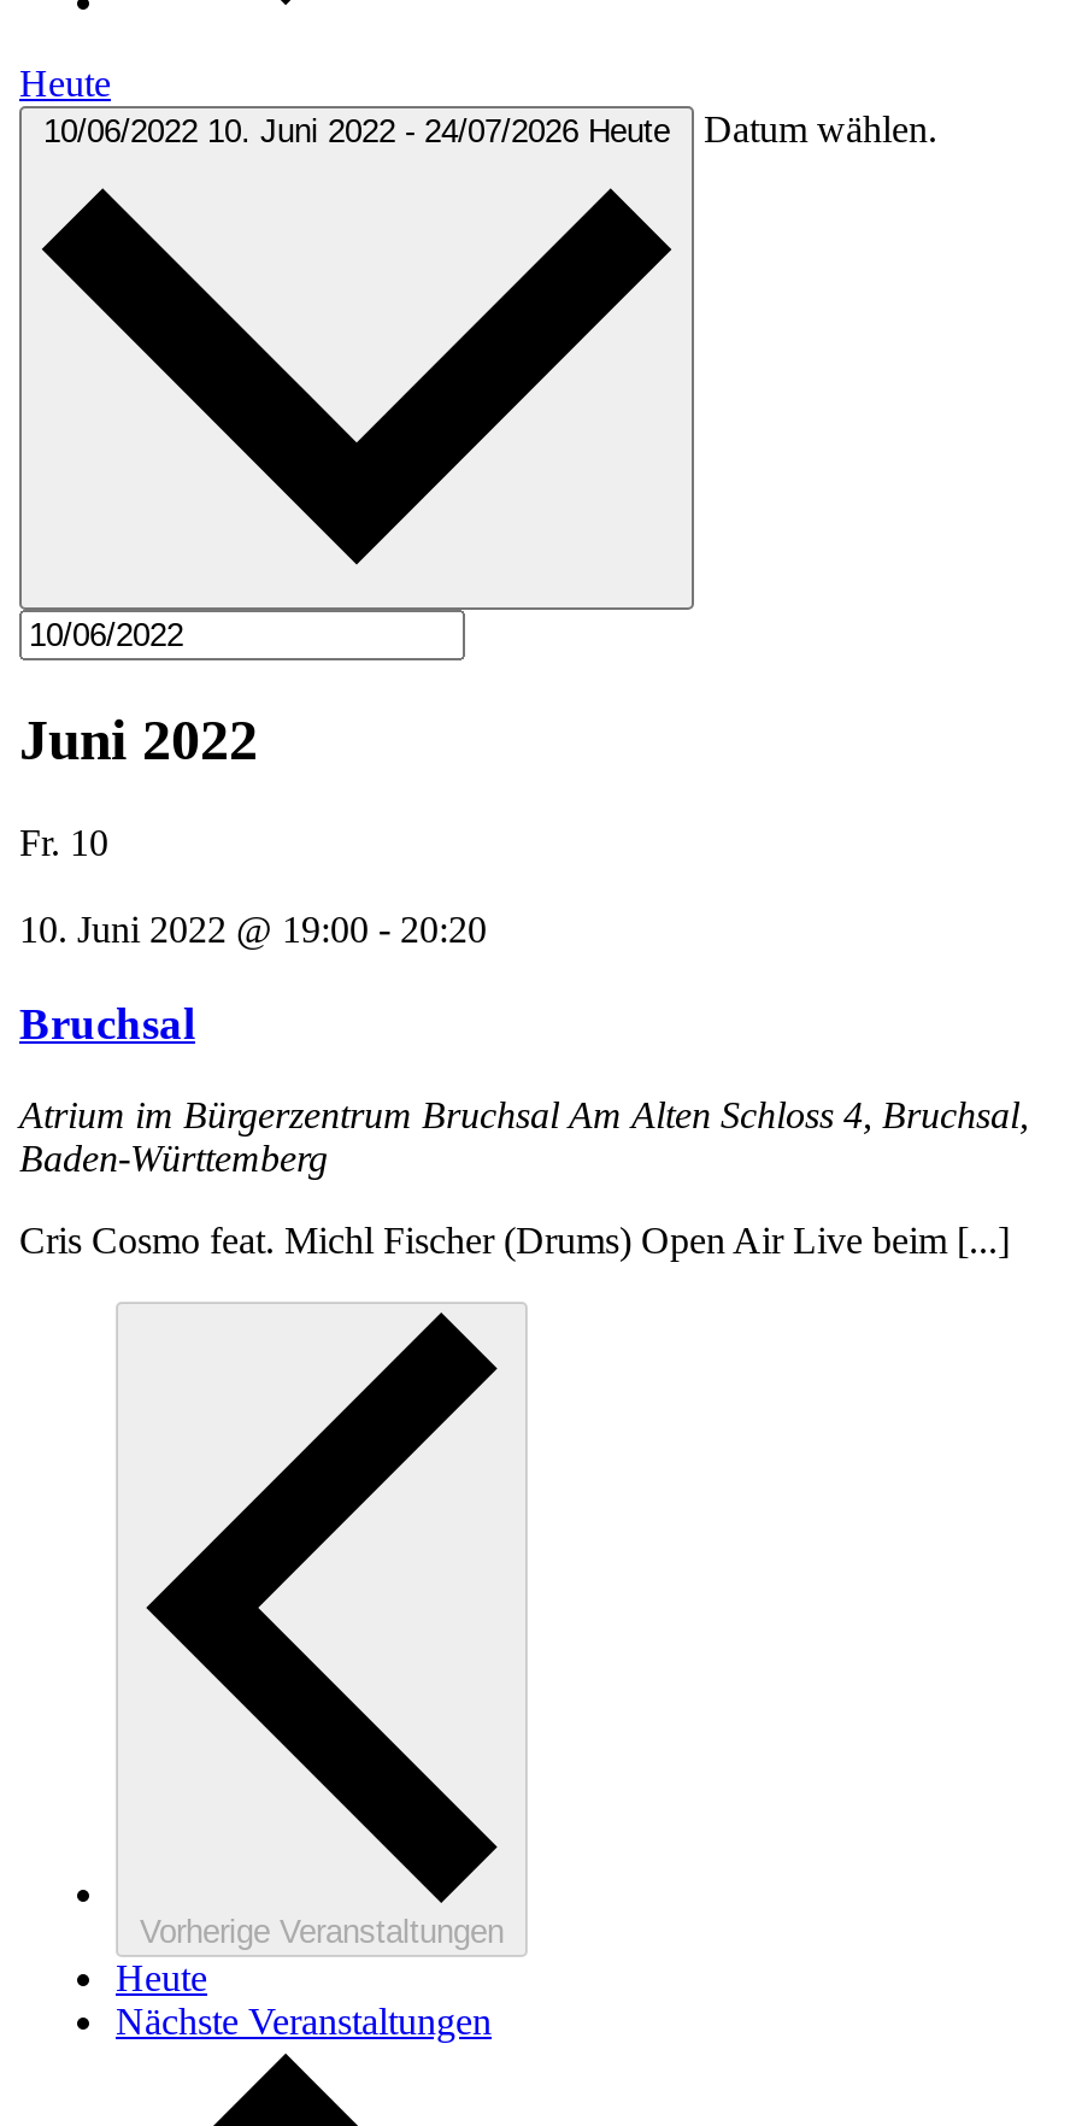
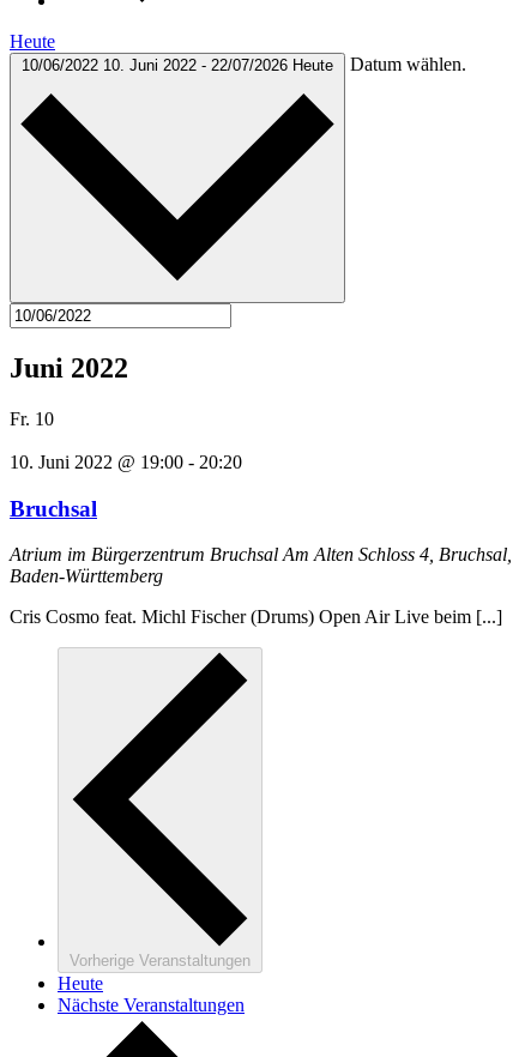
- 10/06/2022 10. Juni 2022 - 24/07/2026 Heute Datum wählen.
+ 10/06/2022 10. Juni 2022 - 22/07/2026 Heute Datum wählen.
